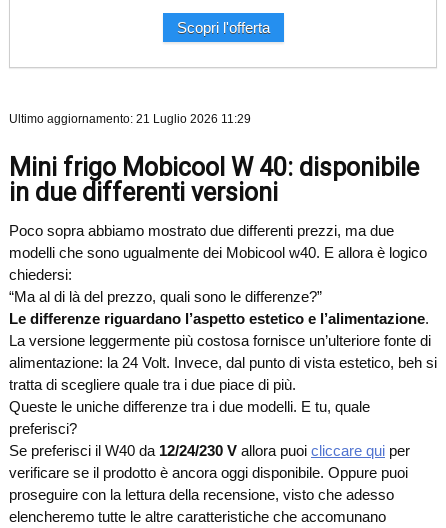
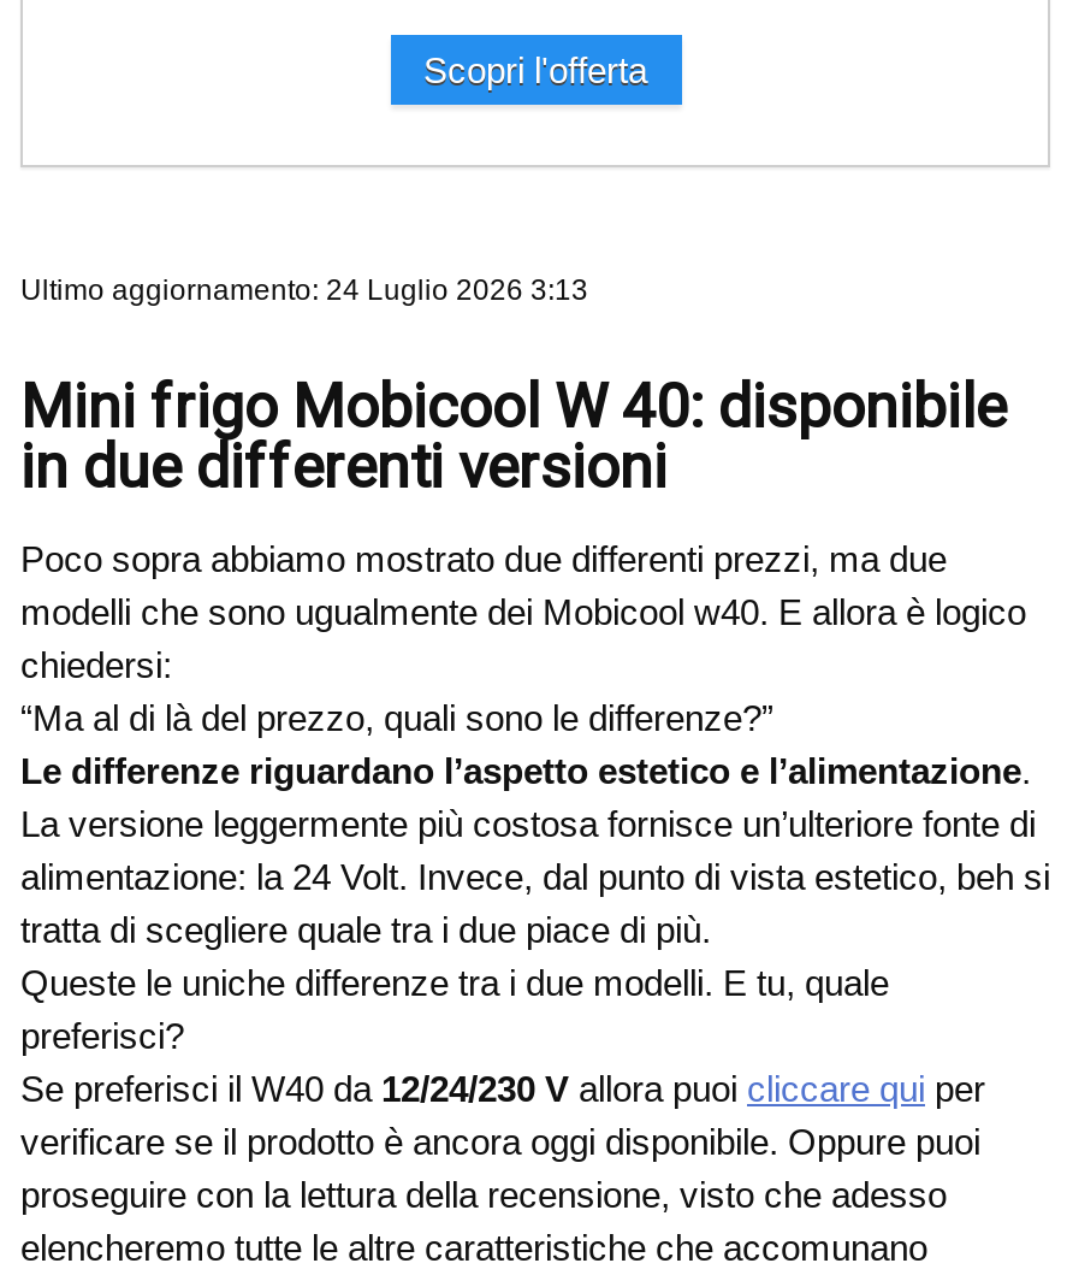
- Ultimo aggiornamento: 21 Luglio 2026 11:29
+ Ultimo aggiornamento: 24 Luglio 2026 3:13
